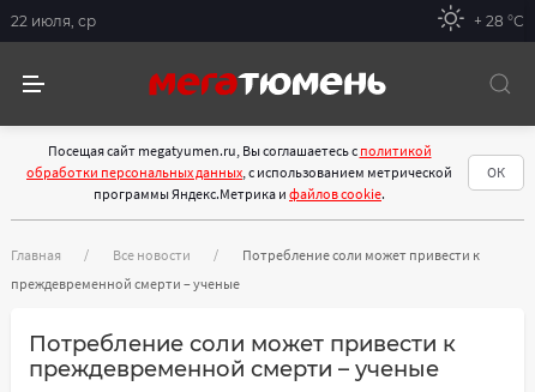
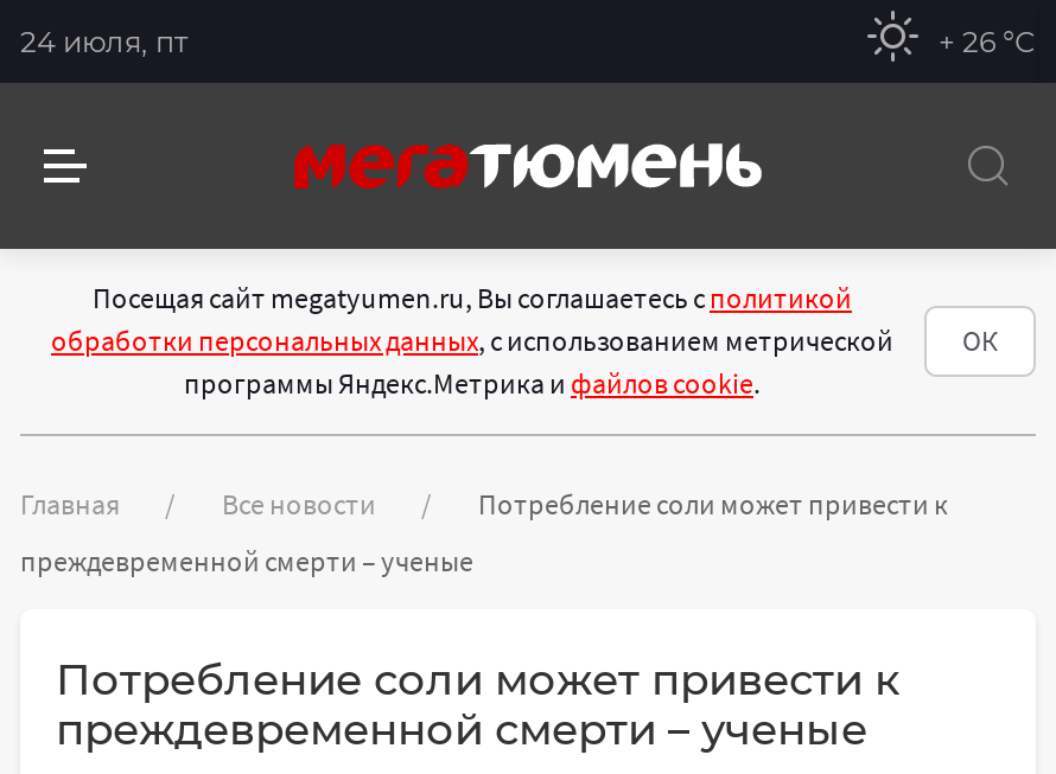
- 22 июля, ср
+ 24 июля, пт

- + 28 °С
+ + 26 °С
